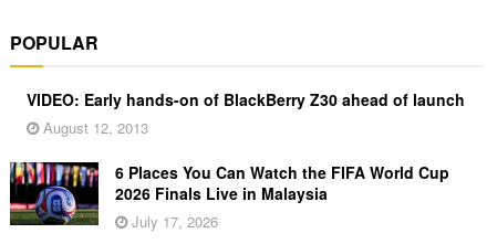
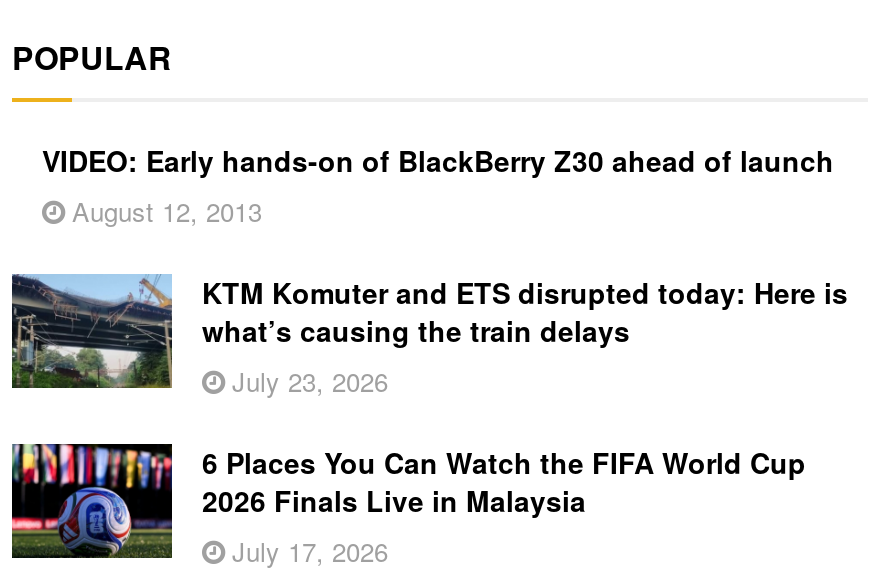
+ [image]
+ KTM Komuter and ETS disrupted today: Here is
+ what’s causing the train delays
+ July 23, 2026
